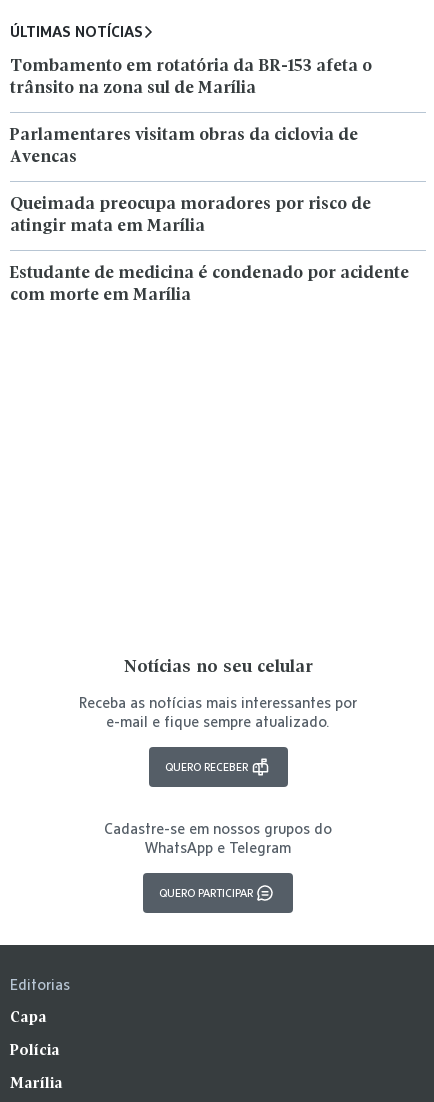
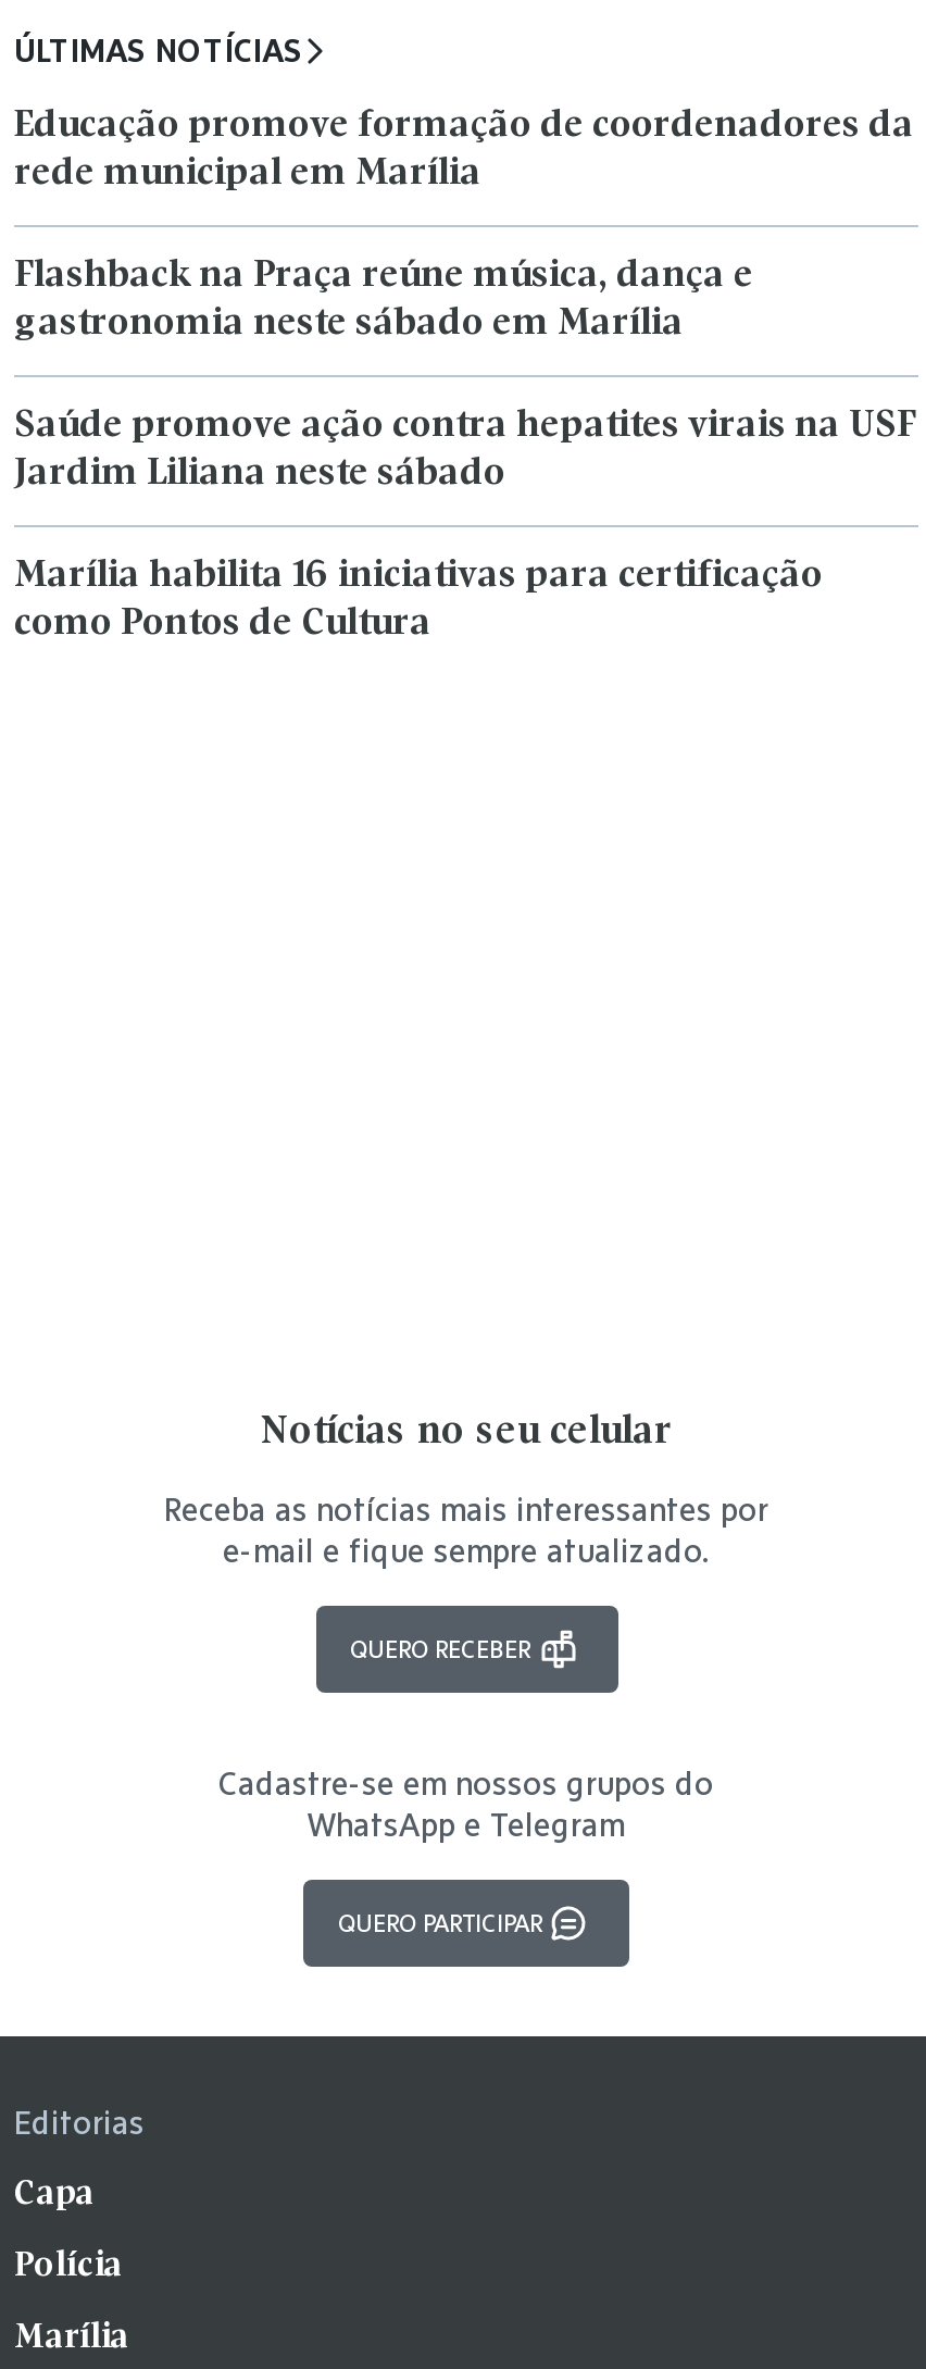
- Tombamento em rotatória da BR-153 afeta o
- trânsito na zona sul de Marília
+ Educação promove formação de coordenadores da
+ rede municipal em Marília

- Parlamentares visitam obras da ciclovia de
- Avencas
+ Flashback na Praça reúne música, dança e
+ gastronomia neste sábado em Marília

- Queimada preocupa moradores por risco de
- atingir mata em Marília
+ Saúde promove ação contra hepatites virais na USF
+ Jardim Liliana neste sábado

- Estudante de medicina é condenado por acidente
- com morte em Marília
+ Marília habilita 16 iniciativas para certificação
+ como Pontos de Cultura
